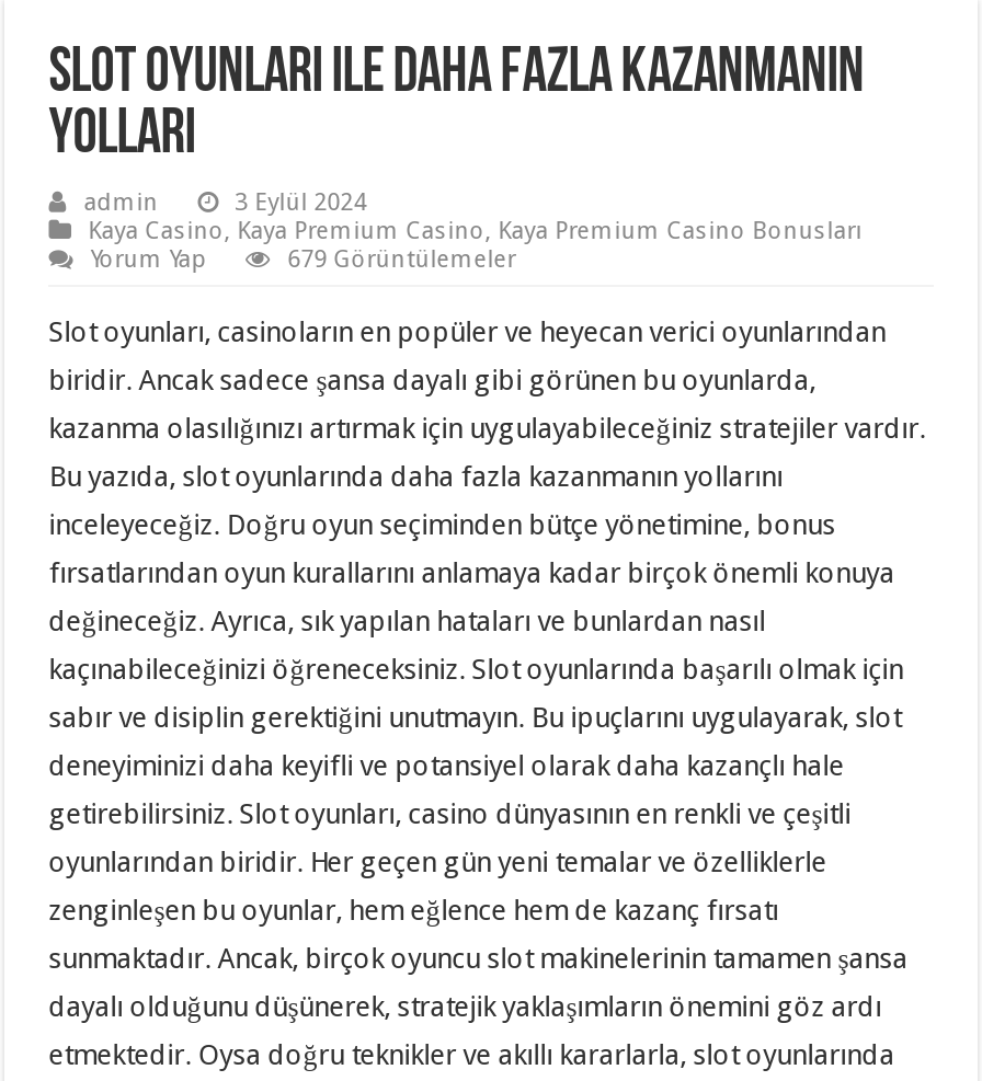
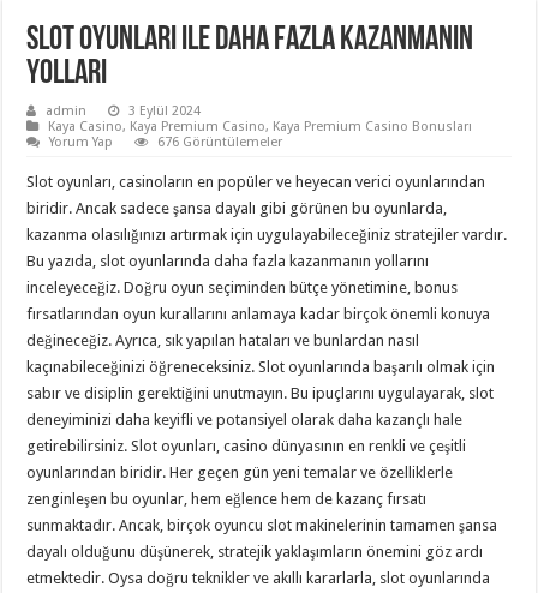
- 679 Görüntülemeler
+ 676 Görüntülemeler
